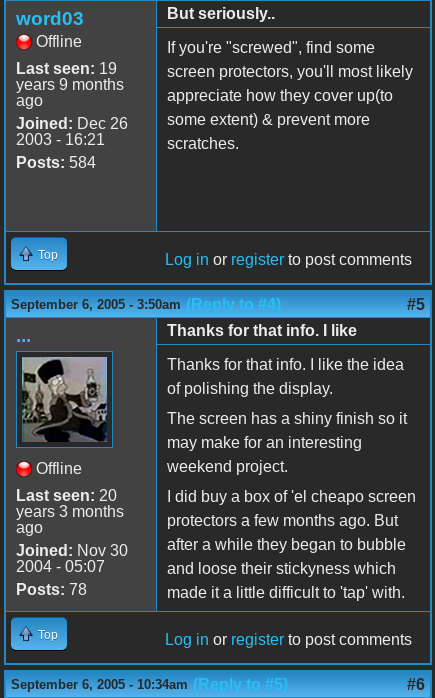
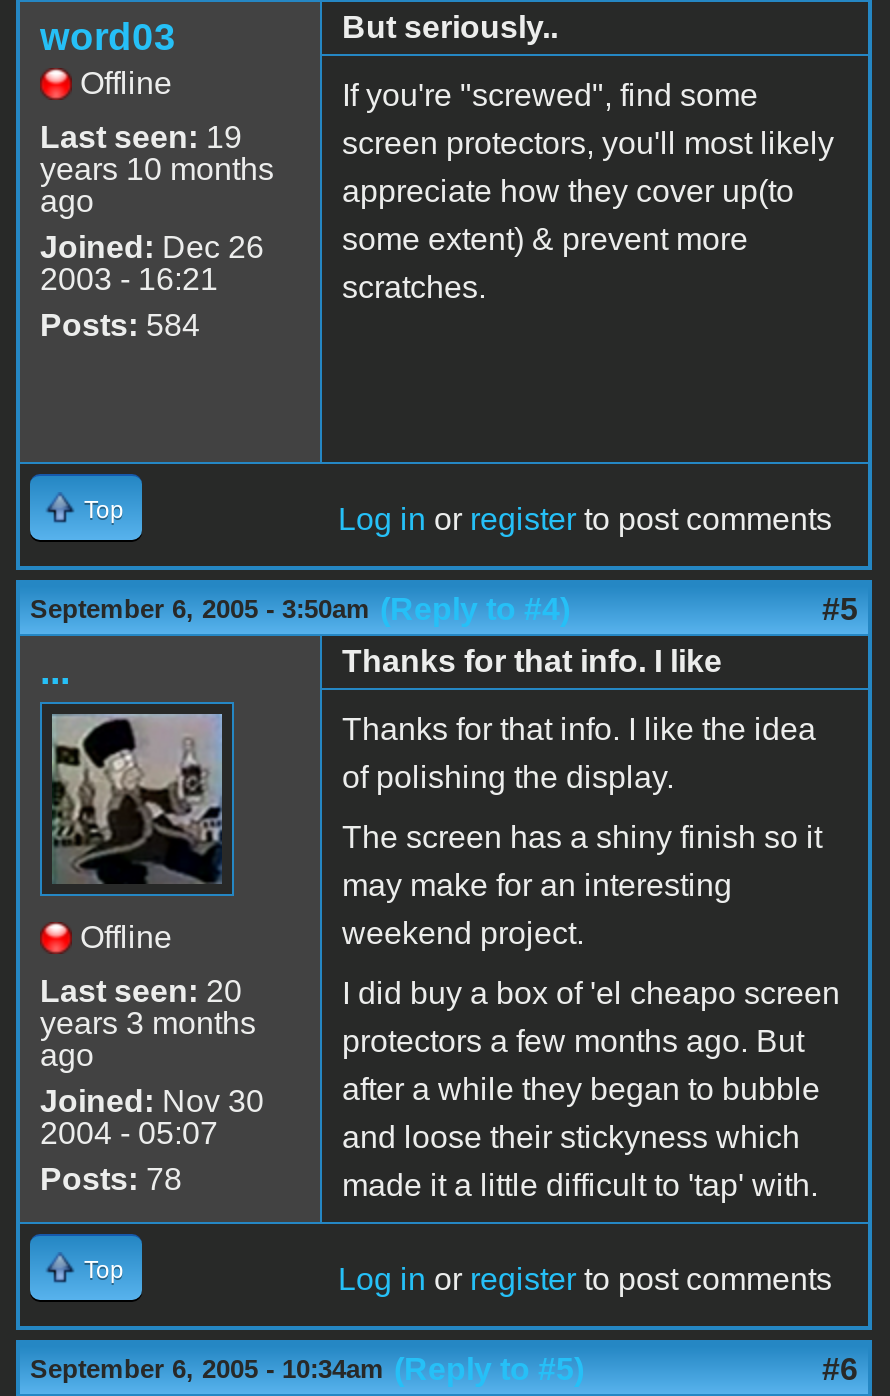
- years 9 months
+ years 10 months
